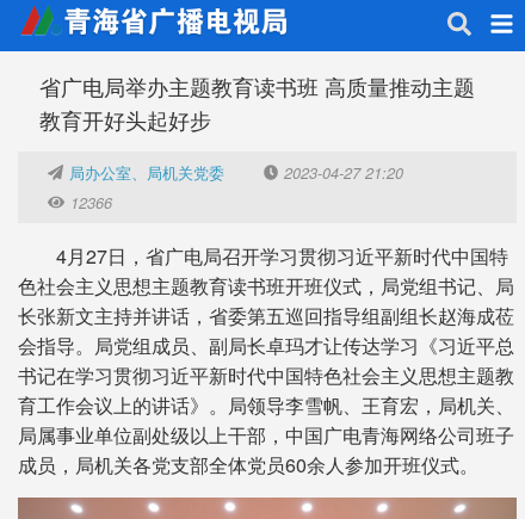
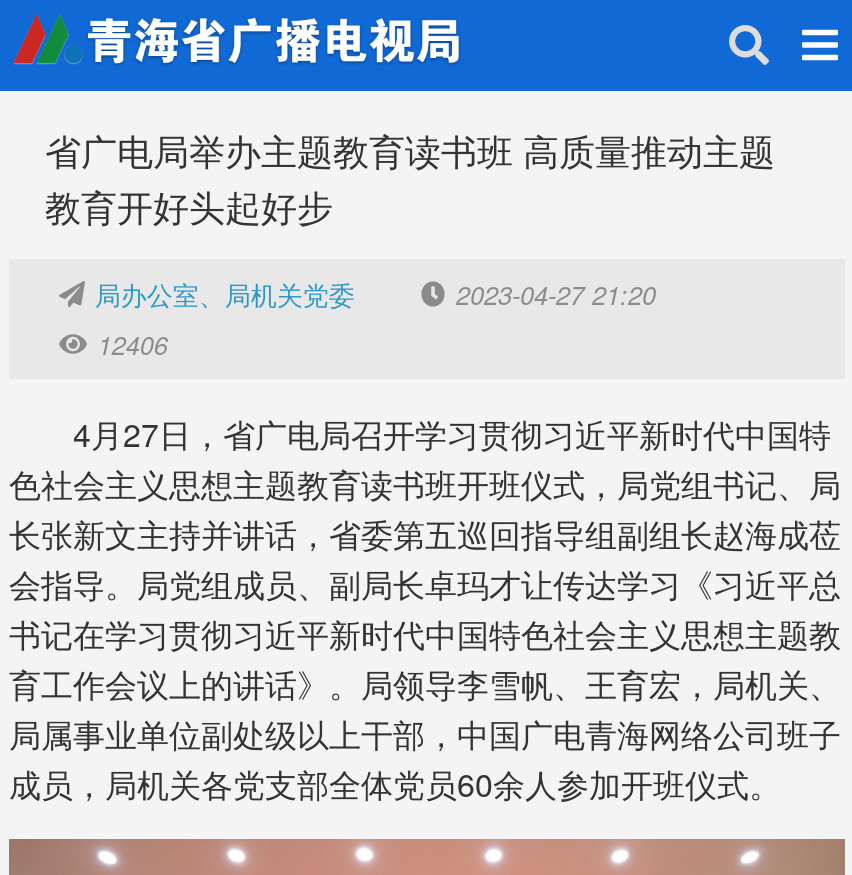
- 12366
+ 12406
